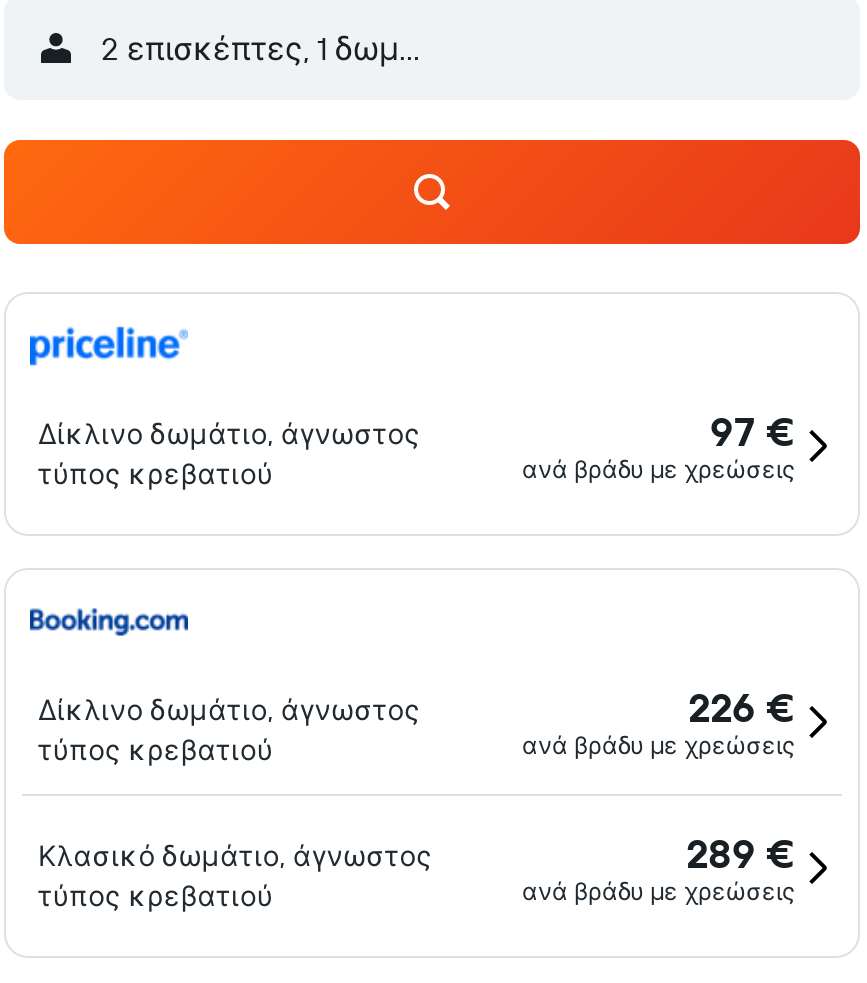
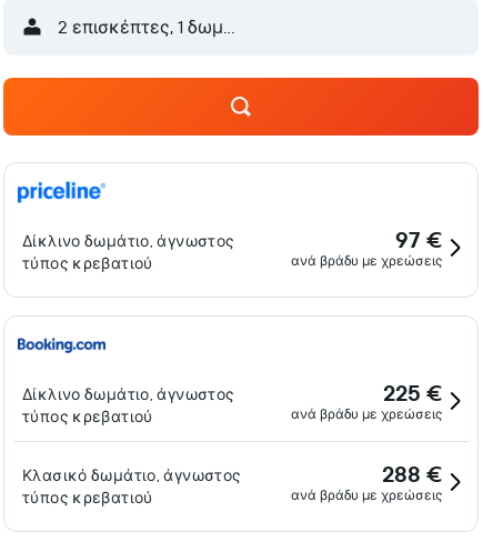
- 226 €
+ 225 €

- 289 €
+ 288 €
